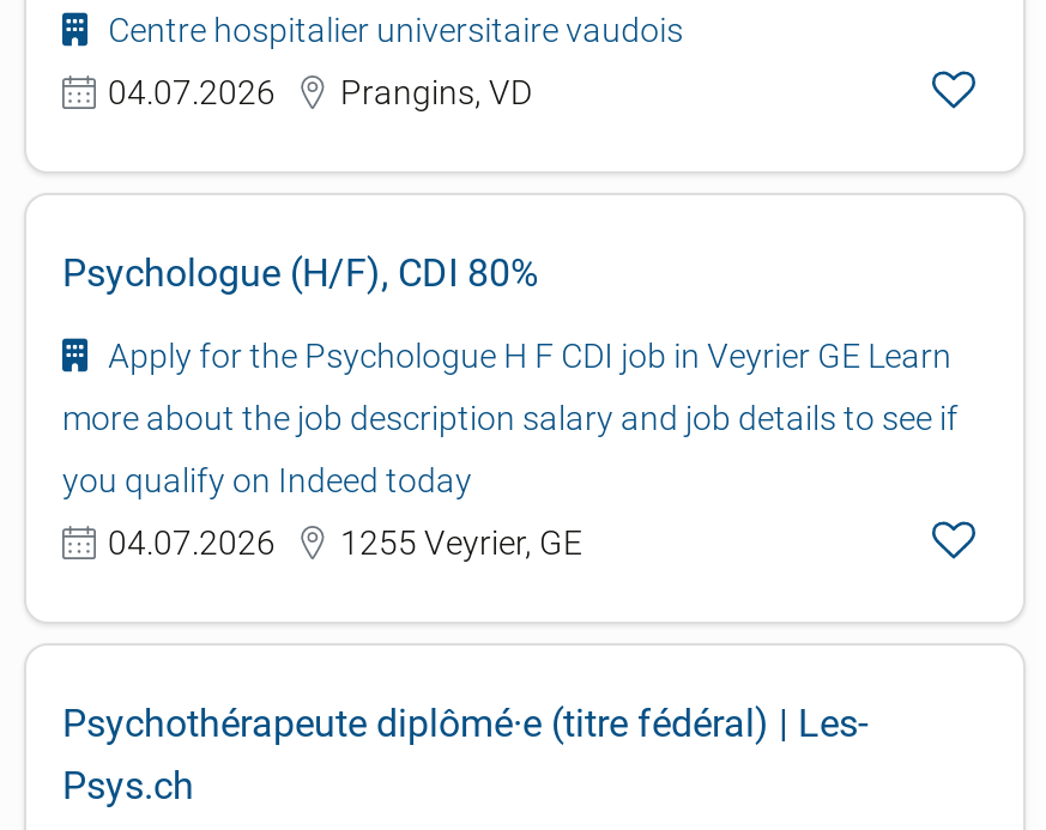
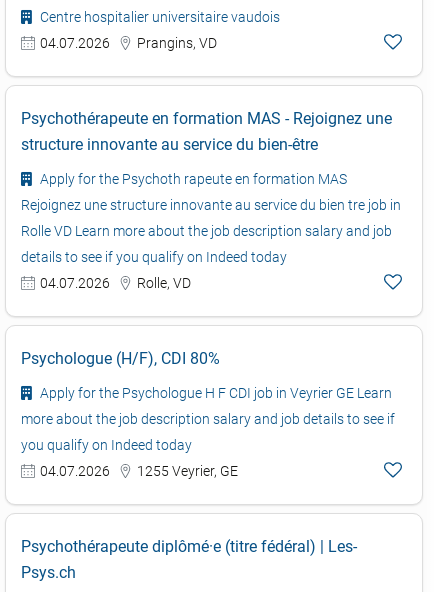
+ Psychothérapeute en formation MAS - Rejoignez une
+ structure innovante au service du bien-être
+ Apply for the Psychoth rapeute en formation MAS
+ Rejoignez une structure innovante au service du bien tre job in
+ Rolle VD Learn more about the job description salary and job
+ details to see if you qualify on Indeed today
+ 04.07.2026
+ Rolle, VD
